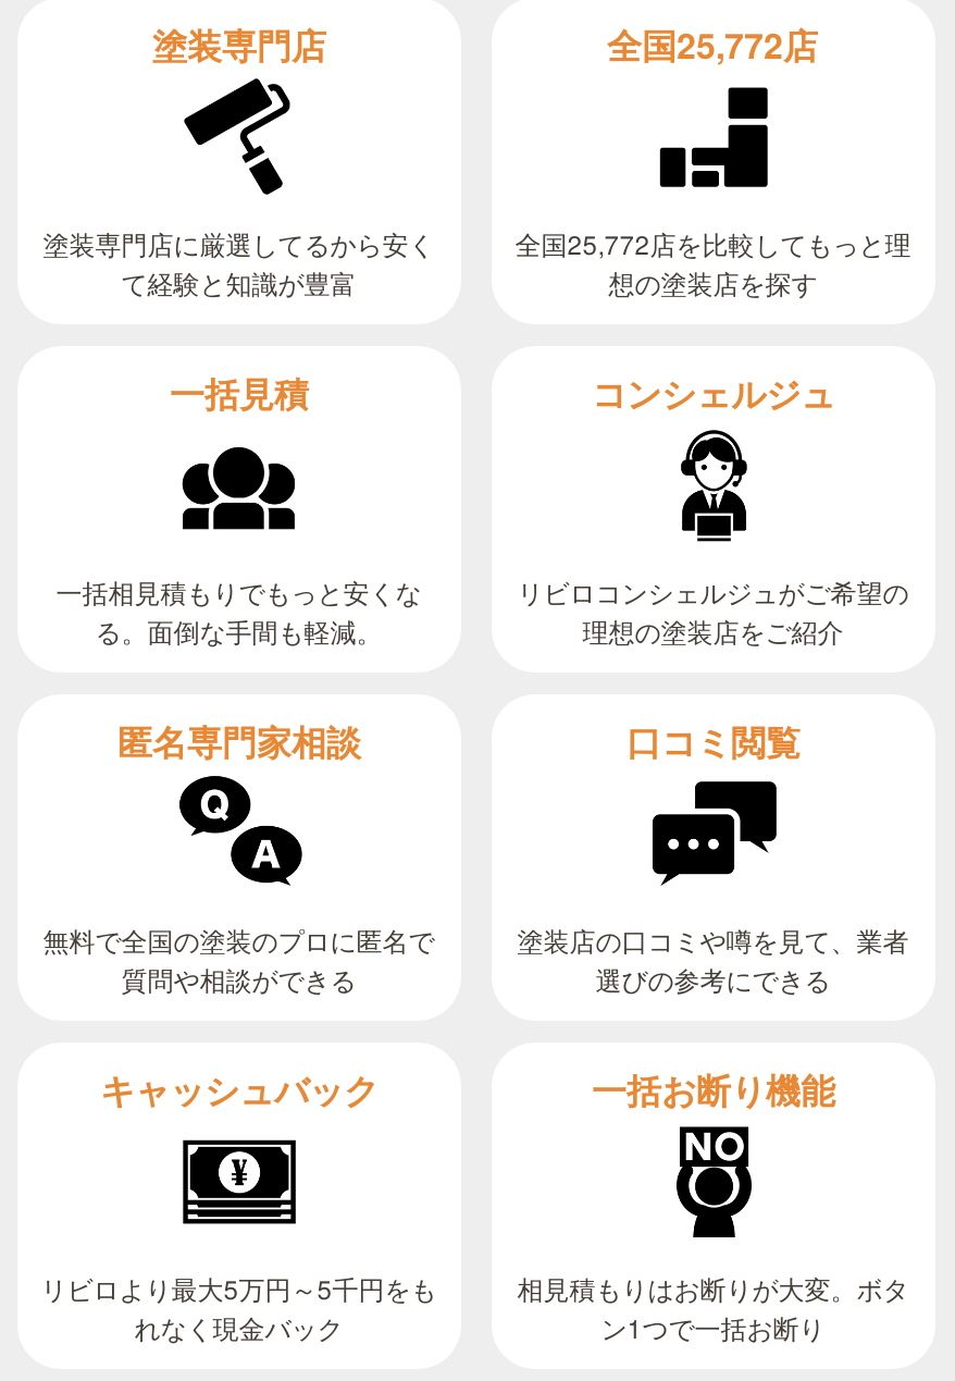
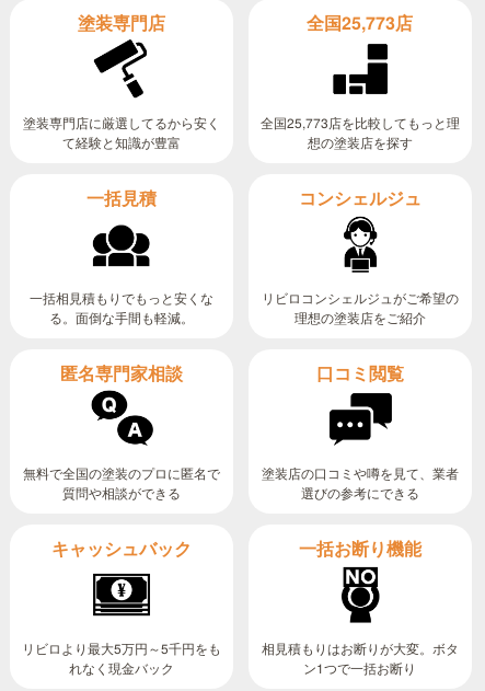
- 全国25,772店
+ 全国25,773店

- 全国25,772店を比較してもっと理
+ 全国25,773店を比較してもっと理
